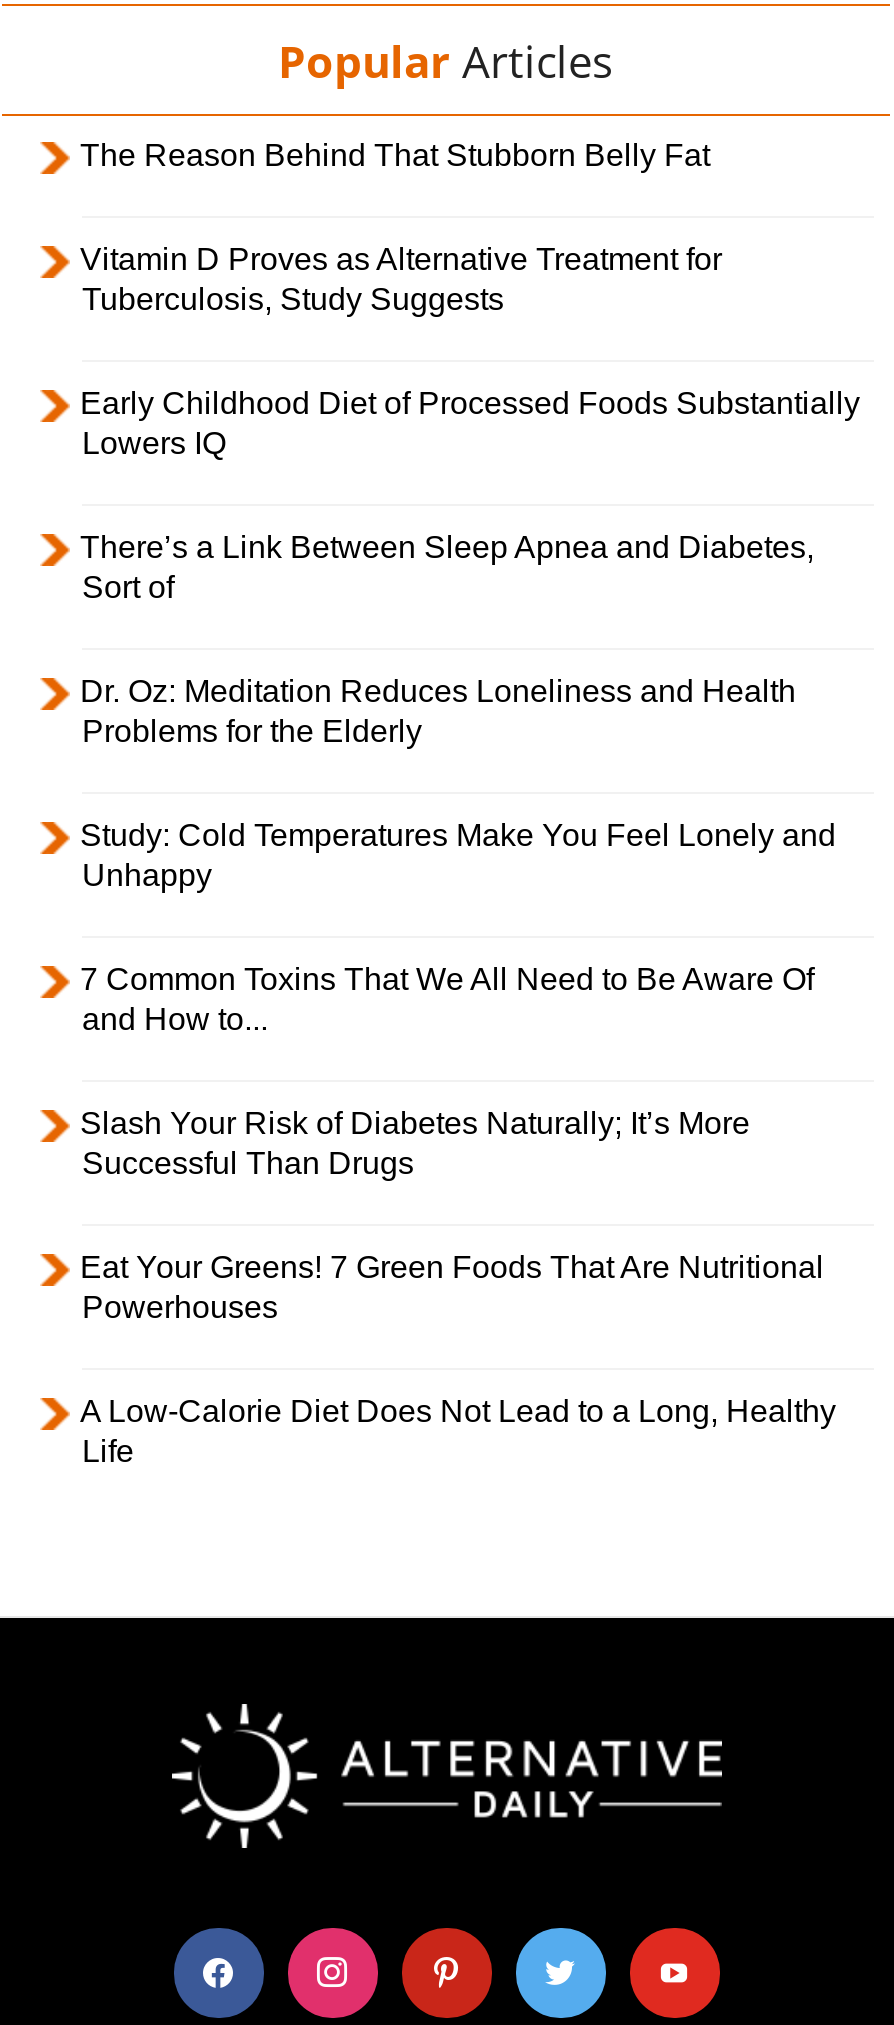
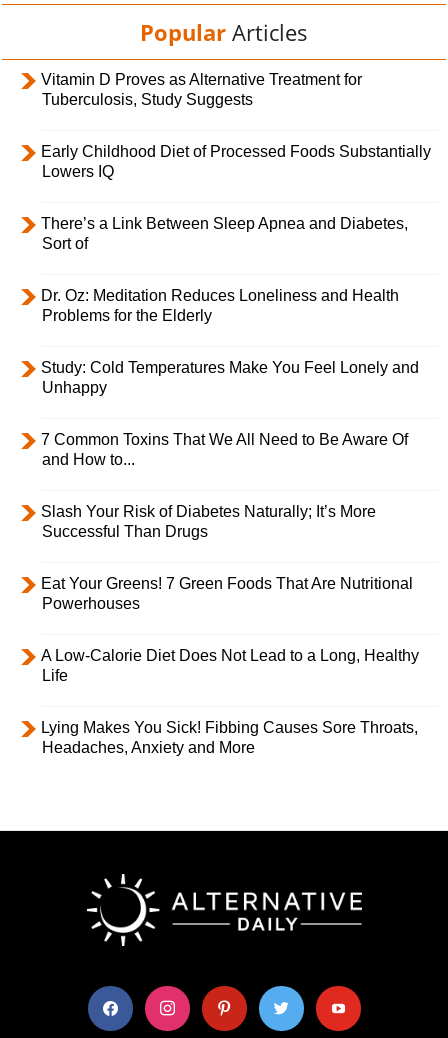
- The Reason Behind That Stubborn Belly Fat

moved up: Vitamin D Proves as Alternative Treatment for | Tuberculosis, Study Suggests | Early Childhood Diet of Processed Foods Substantially | ... | A Low-Calorie Diet Does Not Lead to a Long, Healthy | Life

+ Lying Makes You Sick! Fibbing Causes Sore Throats,
+ Headaches, Anxiety and More
